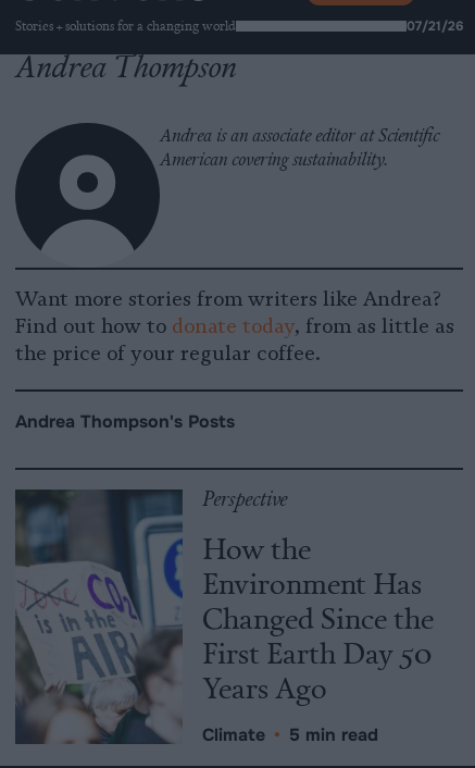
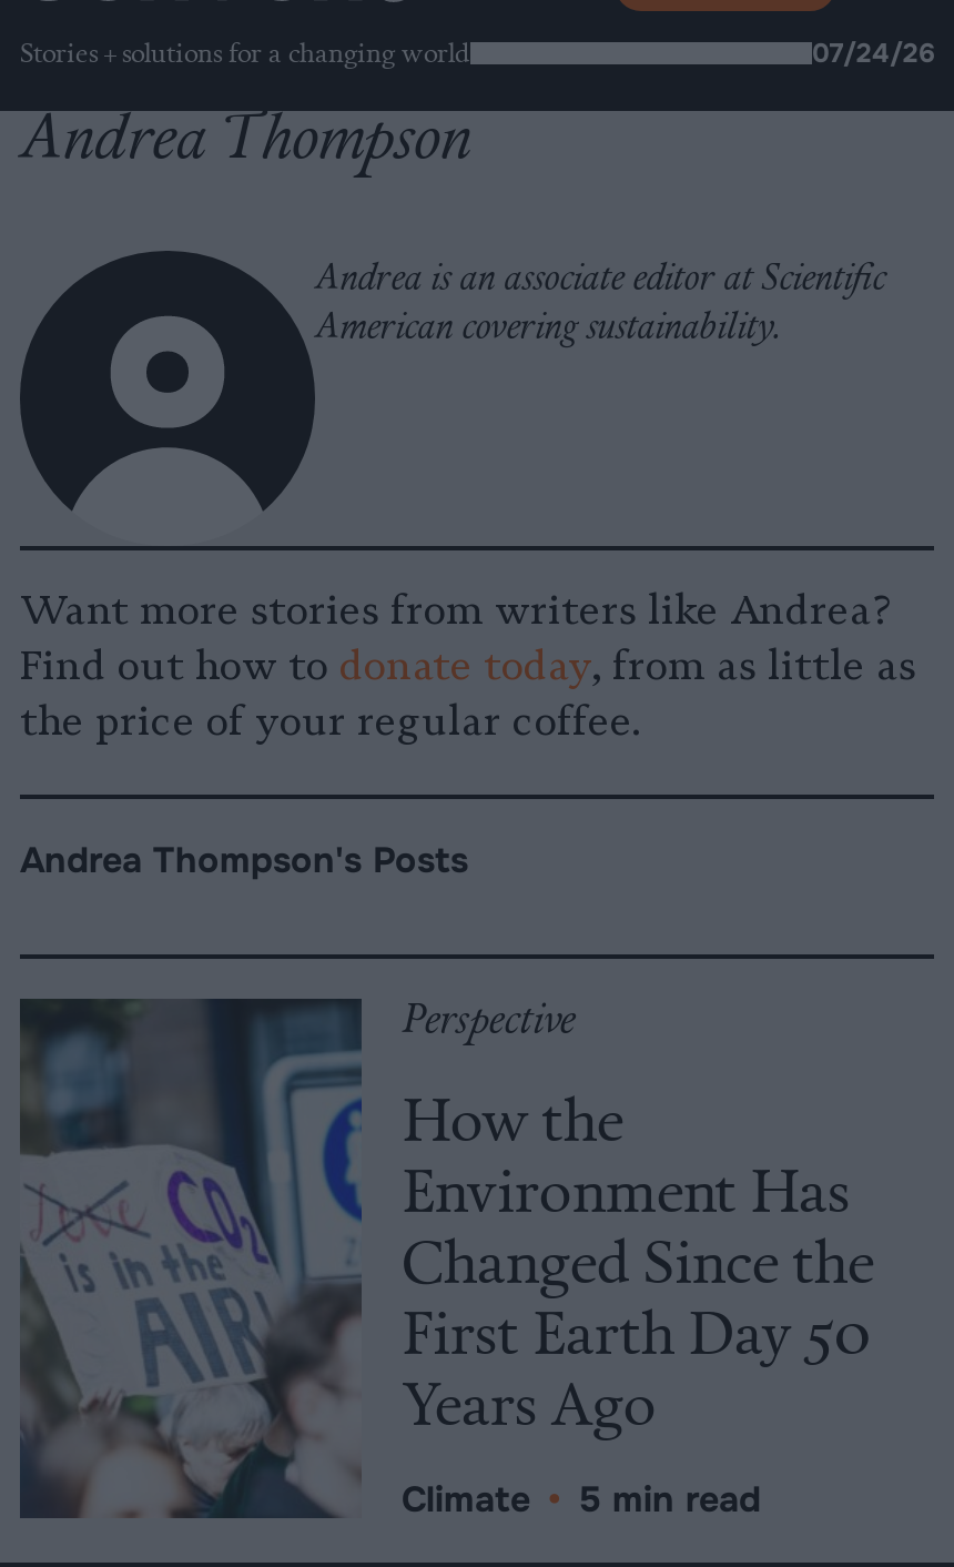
- 07/21/26
+ 07/24/26
